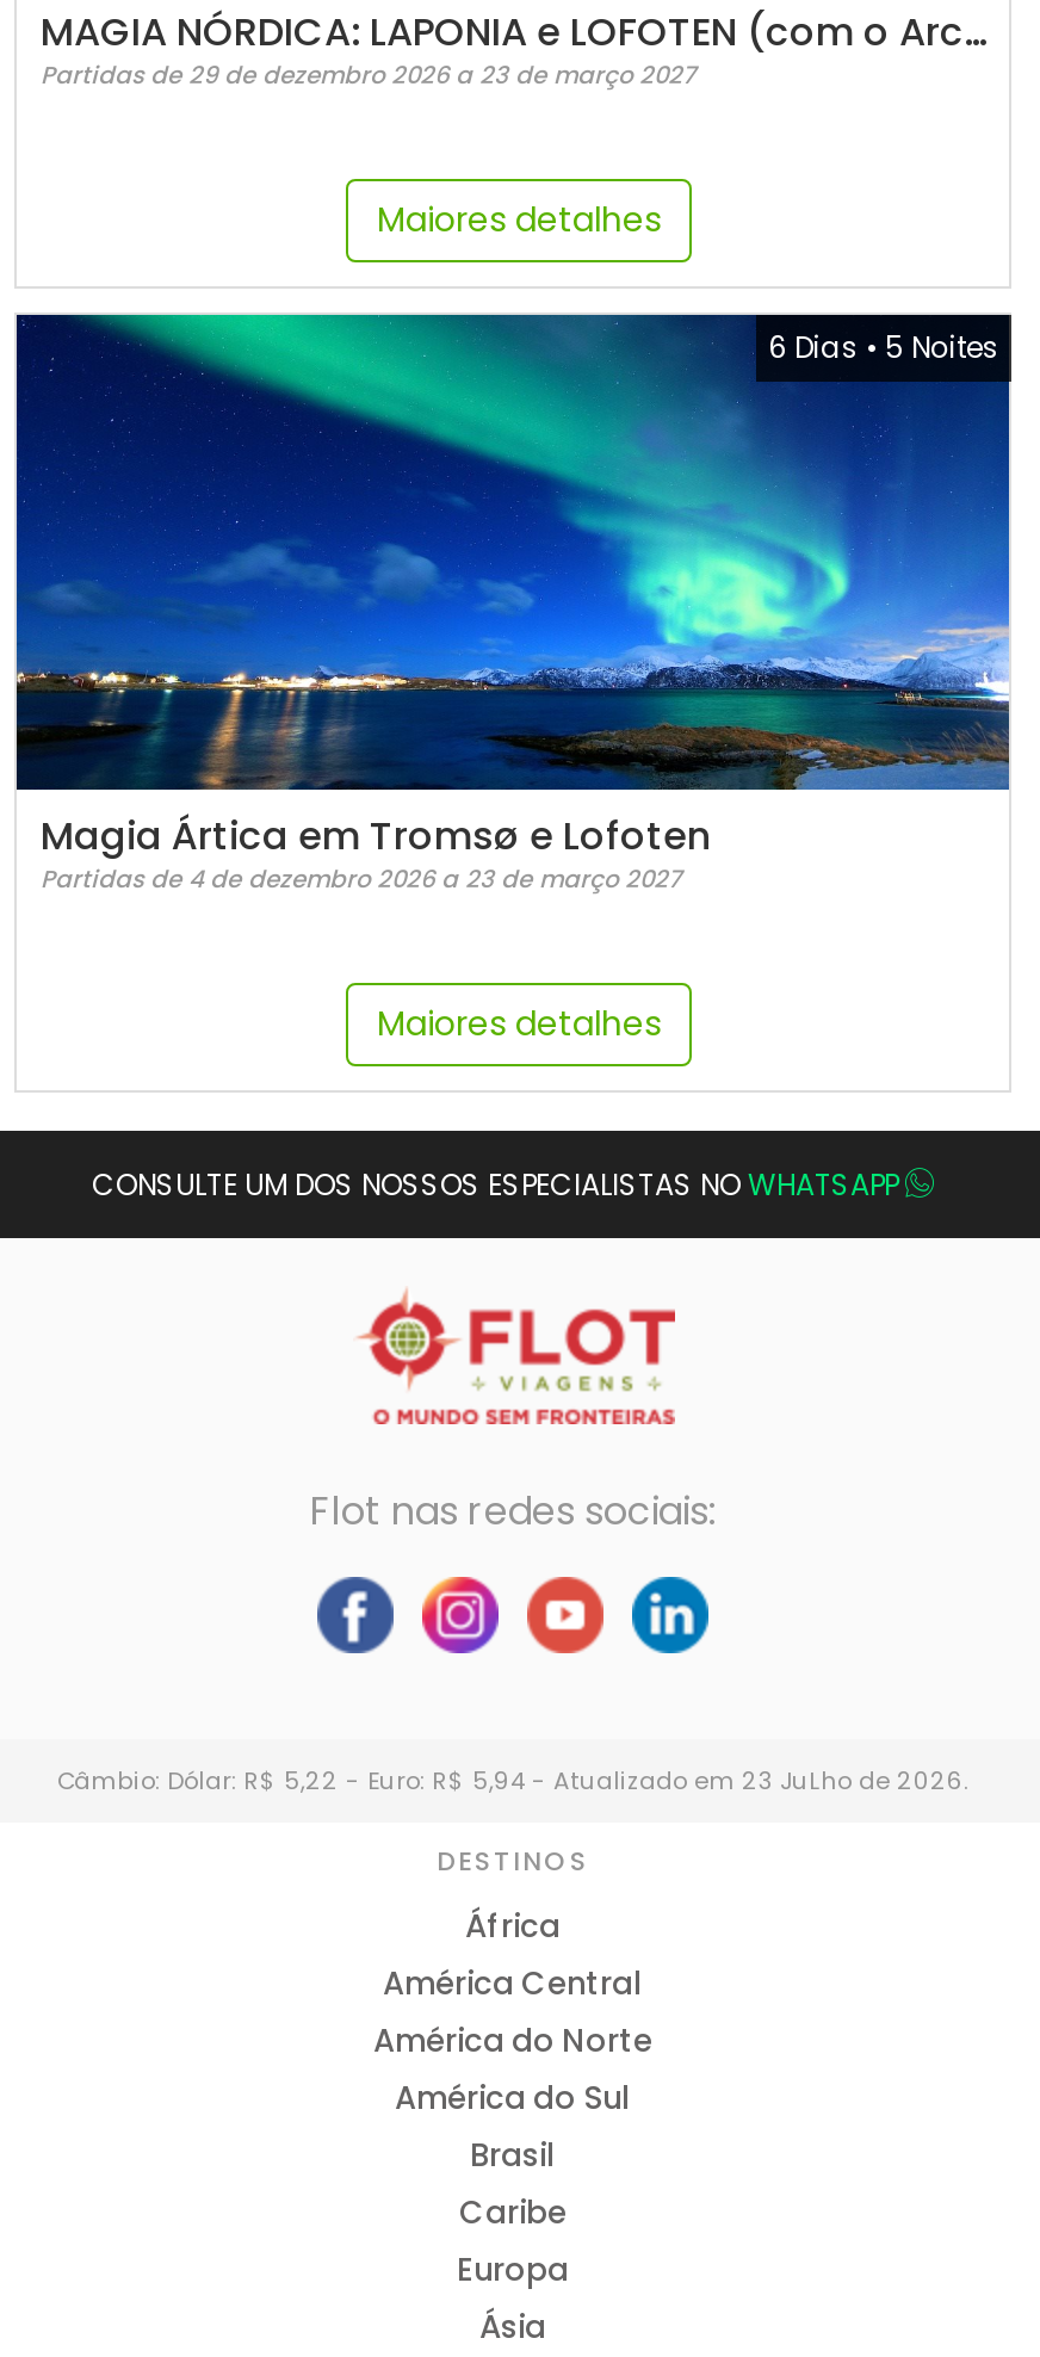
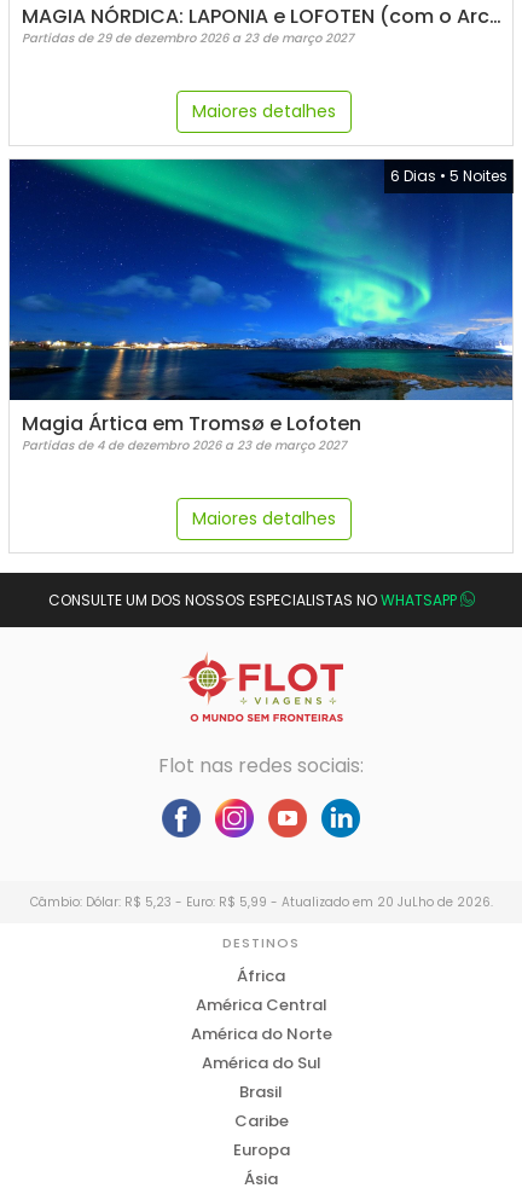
- Câmbio: Dólar: R$ 5,22 - Euro: R$ 5,94 - Atualizado em 23 JuLho de 2026.
+ Câmbio: Dólar: R$ 5,23 - Euro: R$ 5,99 - Atualizado em 20 JuLho de 2026.
